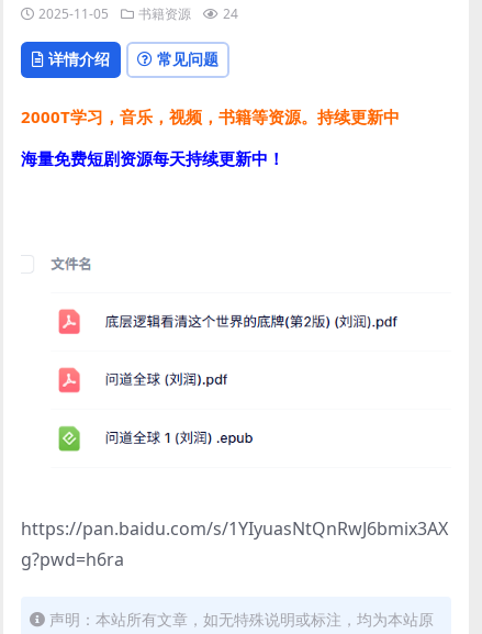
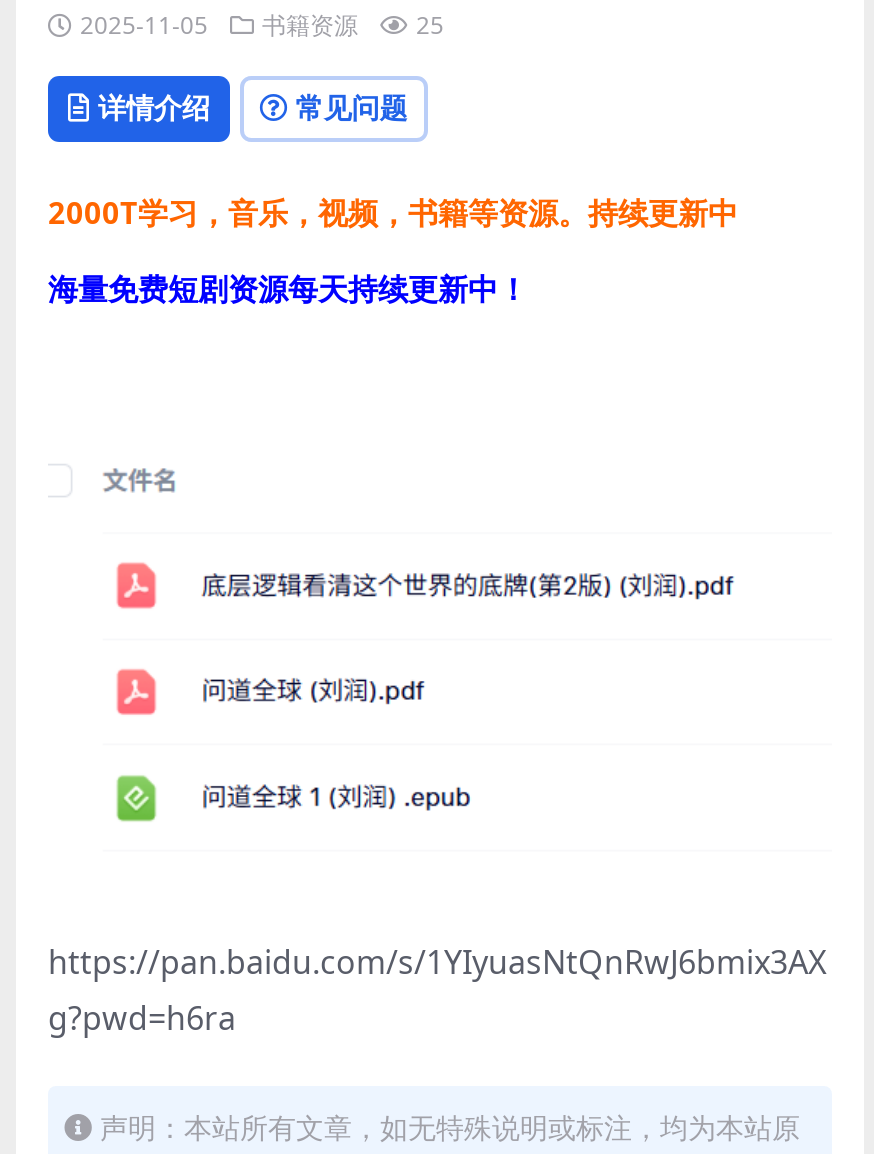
- 2025-11-05 书籍资源 24
+ 2025-11-05 书籍资源 25
